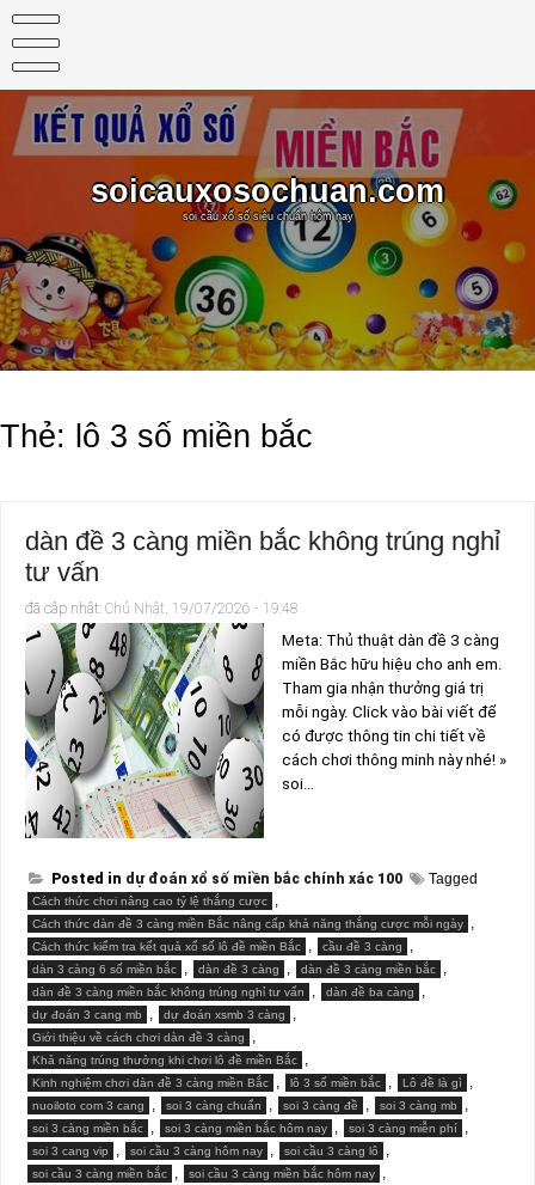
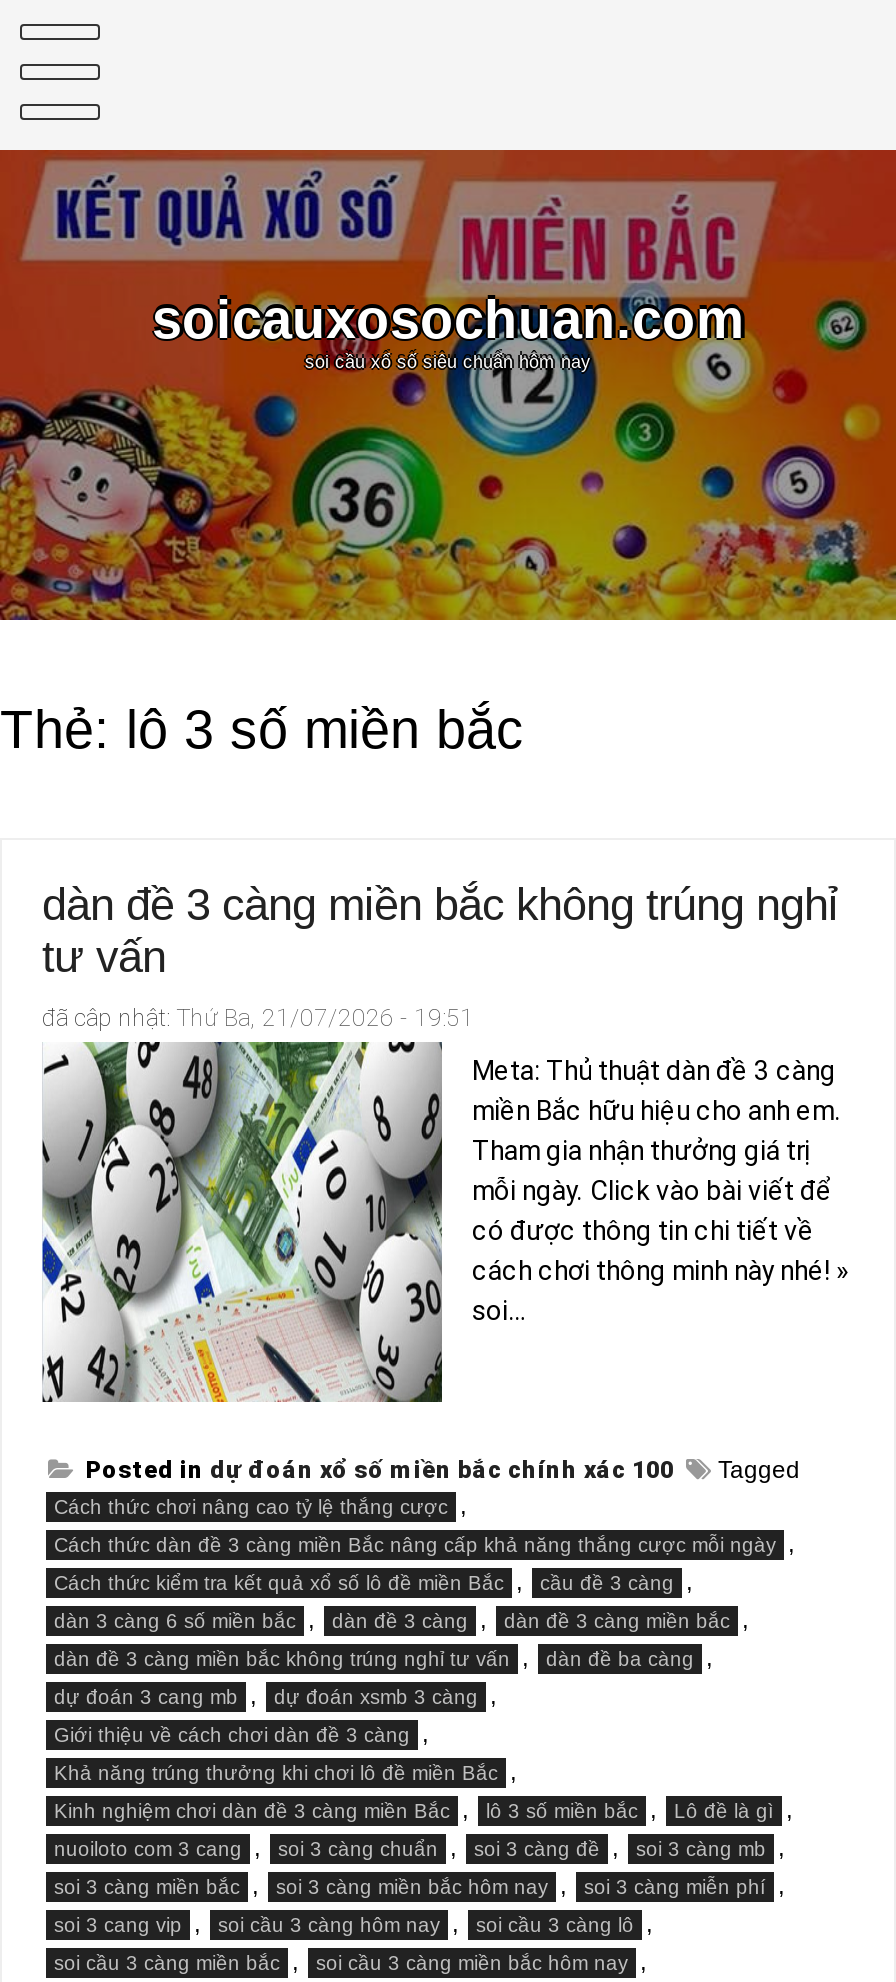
- đã câp nhật: Chủ Nhật, 19/07/2026 - 19:48
+ đã câp nhật: Thứ Ba, 21/07/2026 - 19:51
